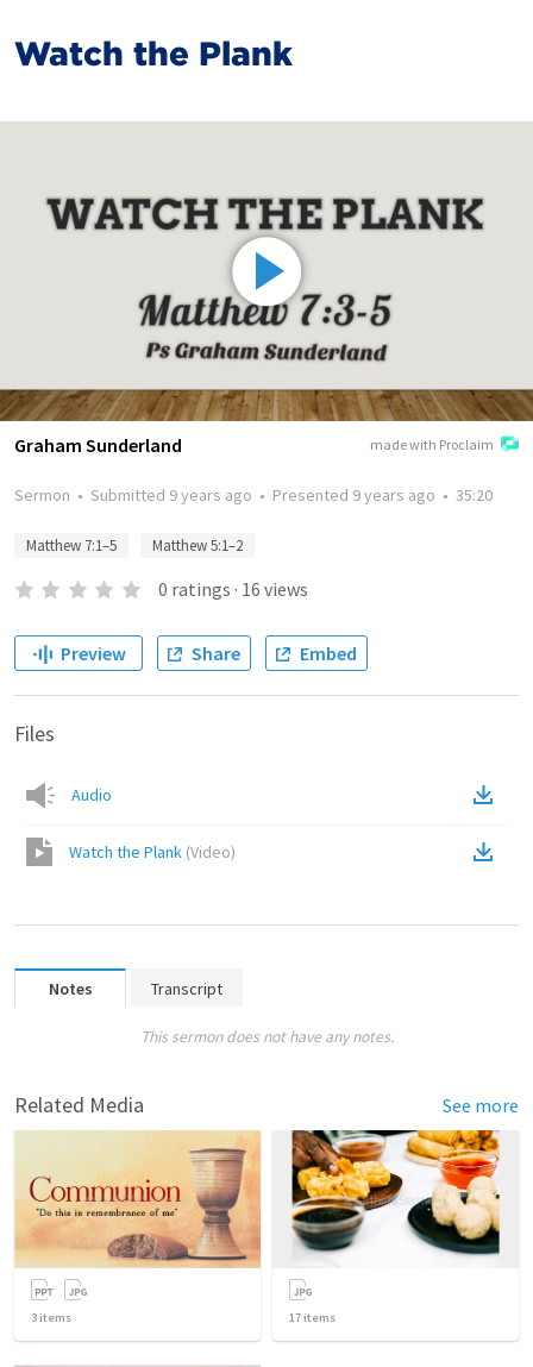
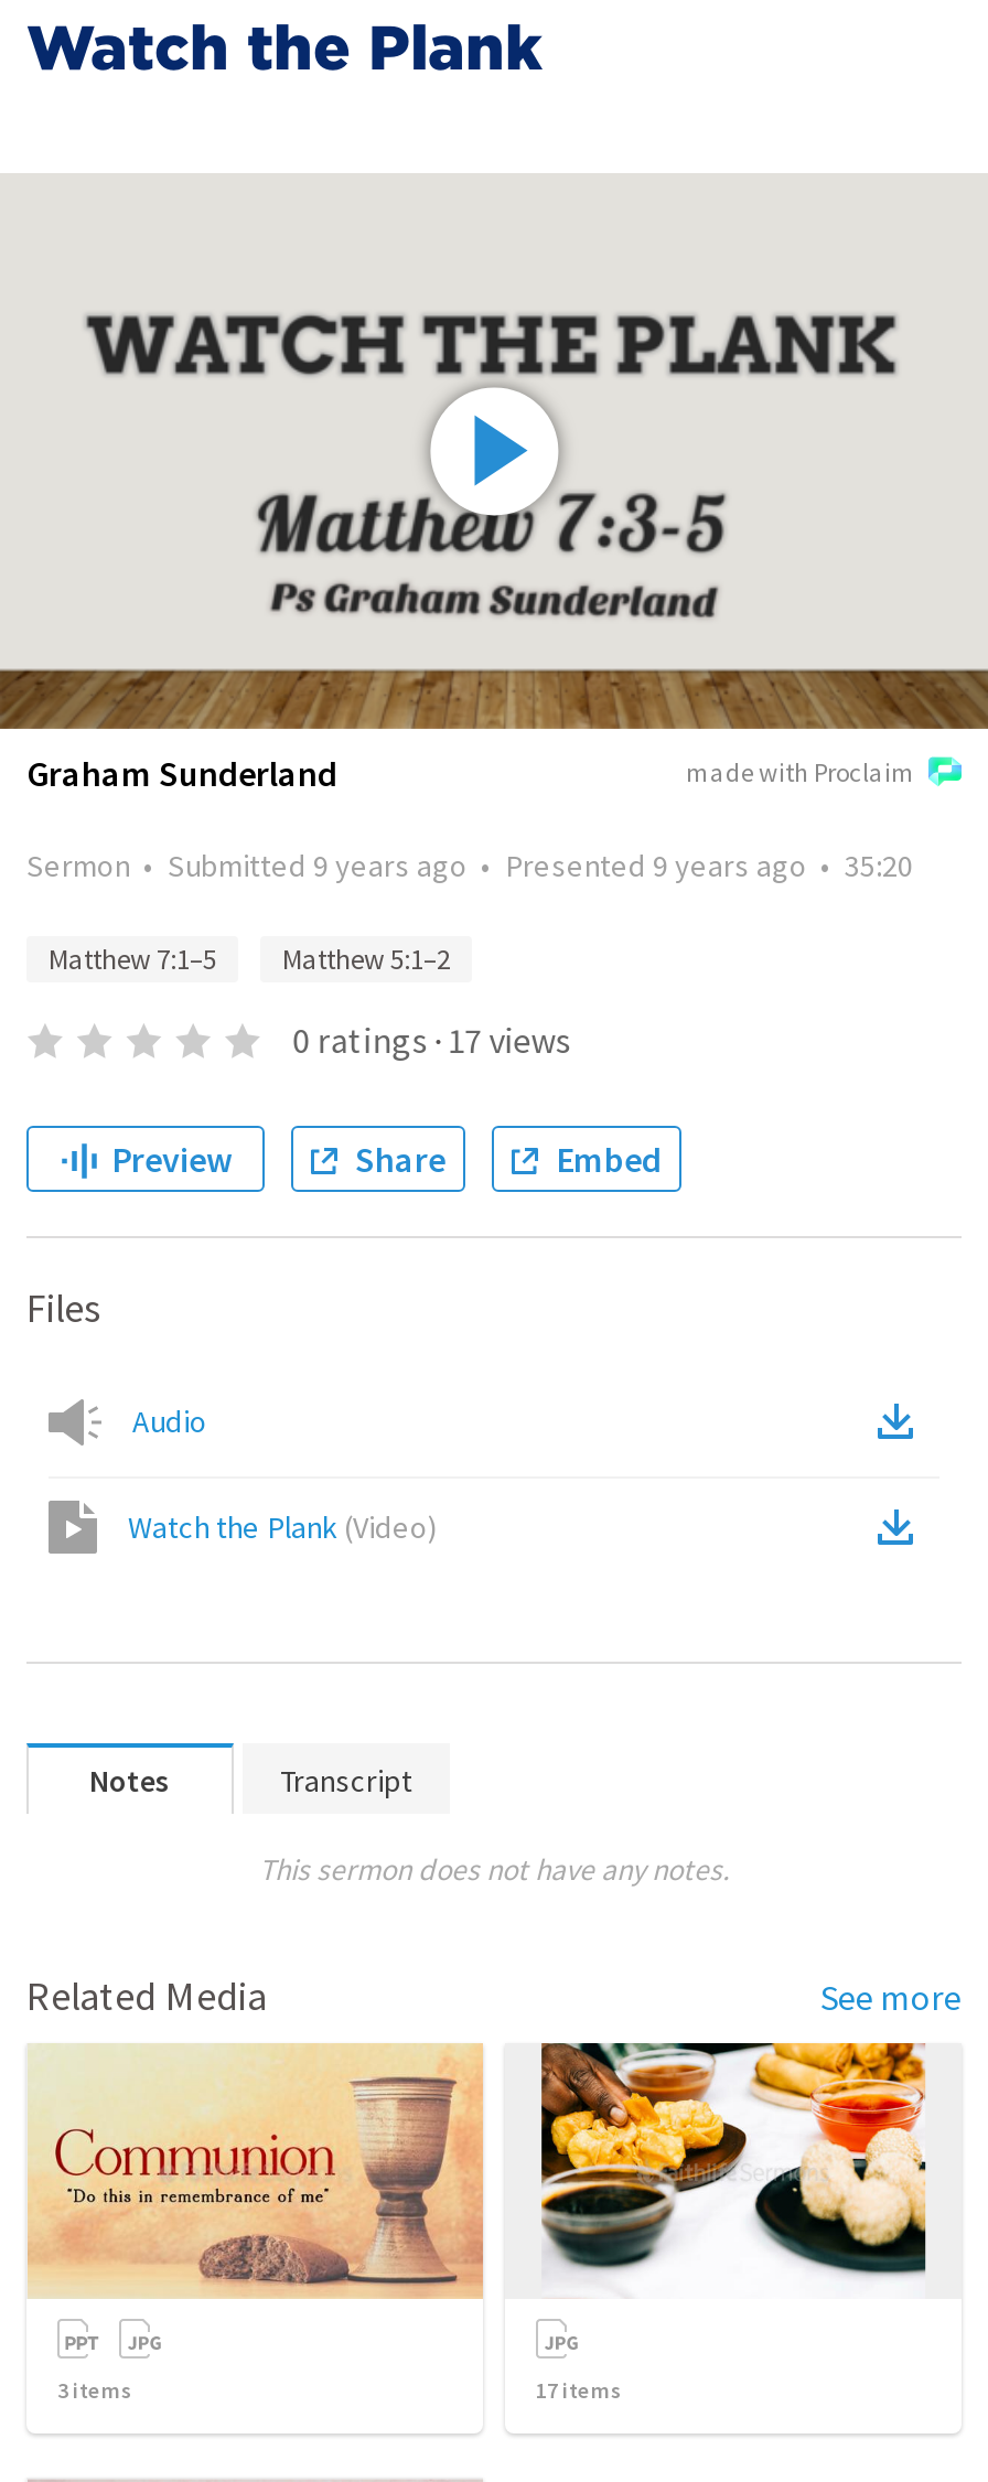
- 0 ratings · 16 views
+ 0 ratings · 17 views
